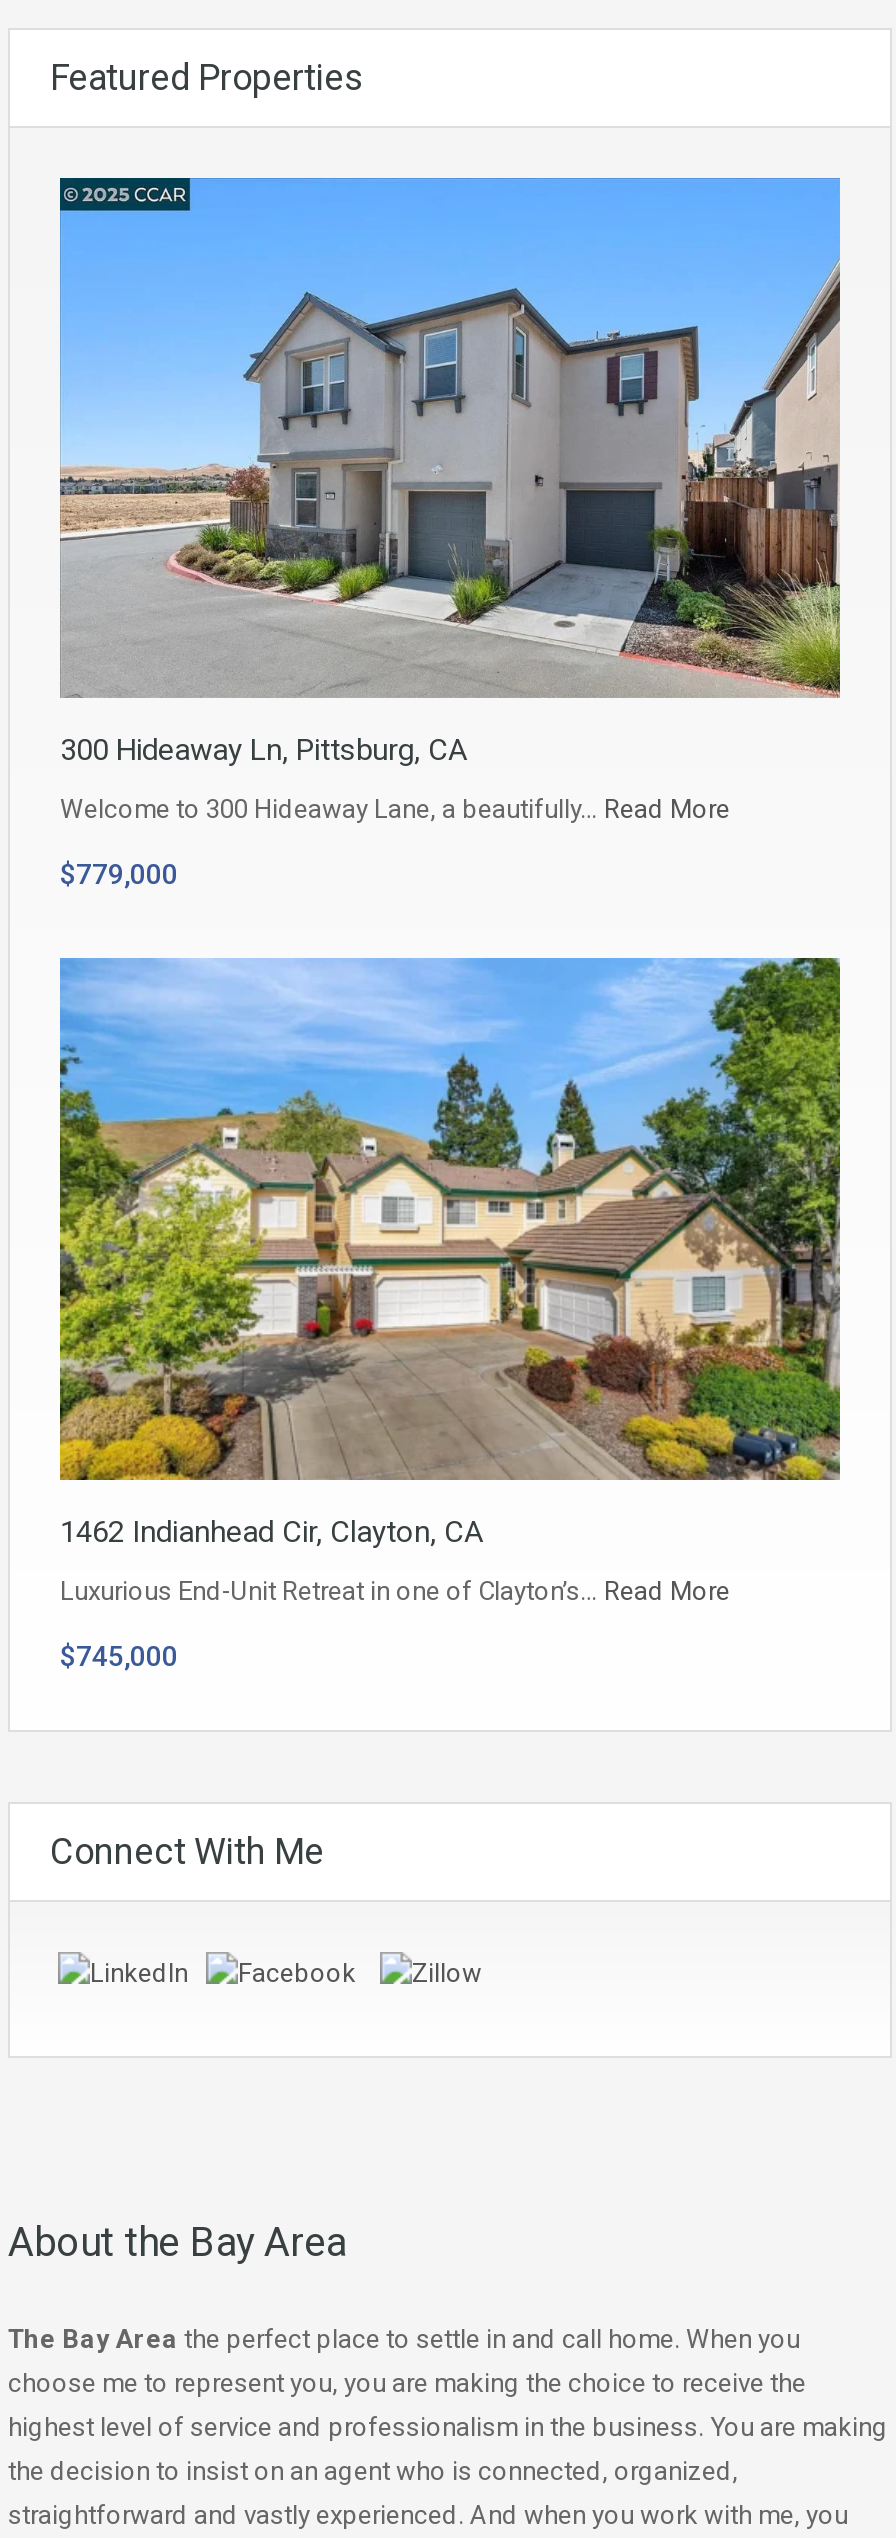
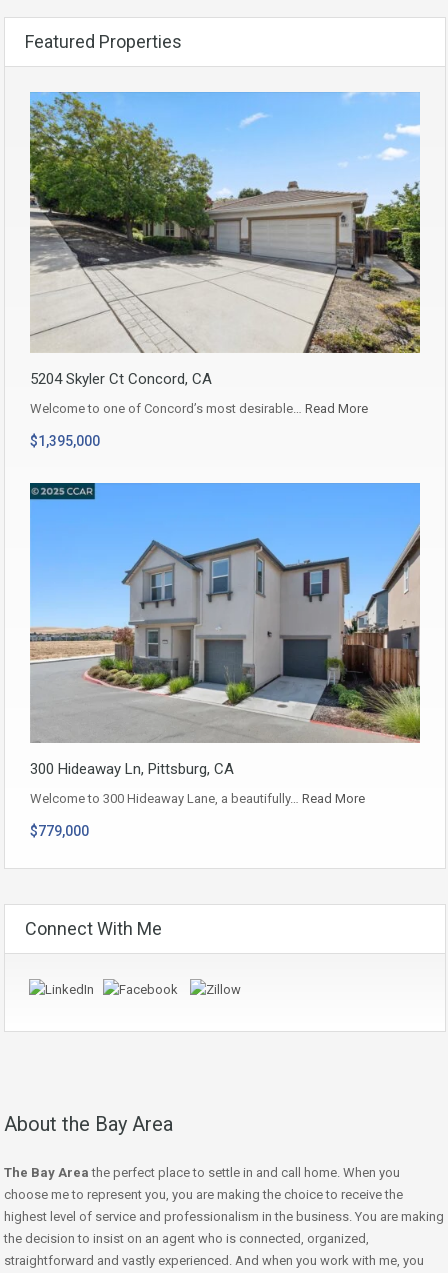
+ [image]
+ 5204 Skyler Ct Concord, CA
+ Welcome to one of Concord’s most desirable… Read More
+ $1,395,000

moved down: [image] | 300 Hideaway Ln, Pittsburg, CA | Welcome to 300 Hideaway Lane, a beautifully… Read More | $779,000

- [image]
- 1462 Indianhead Cir, Clayton, CA
- Luxurious End-Unit Retreat in one of Clayton’s… Read More
- $745,000
